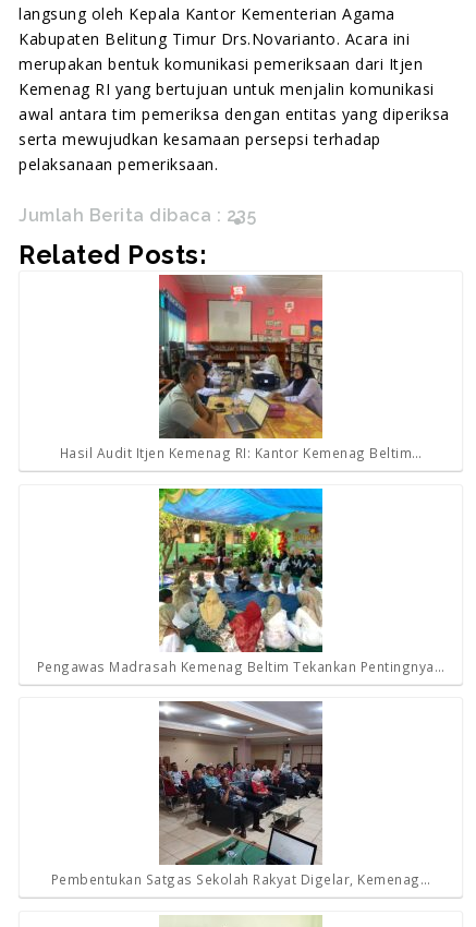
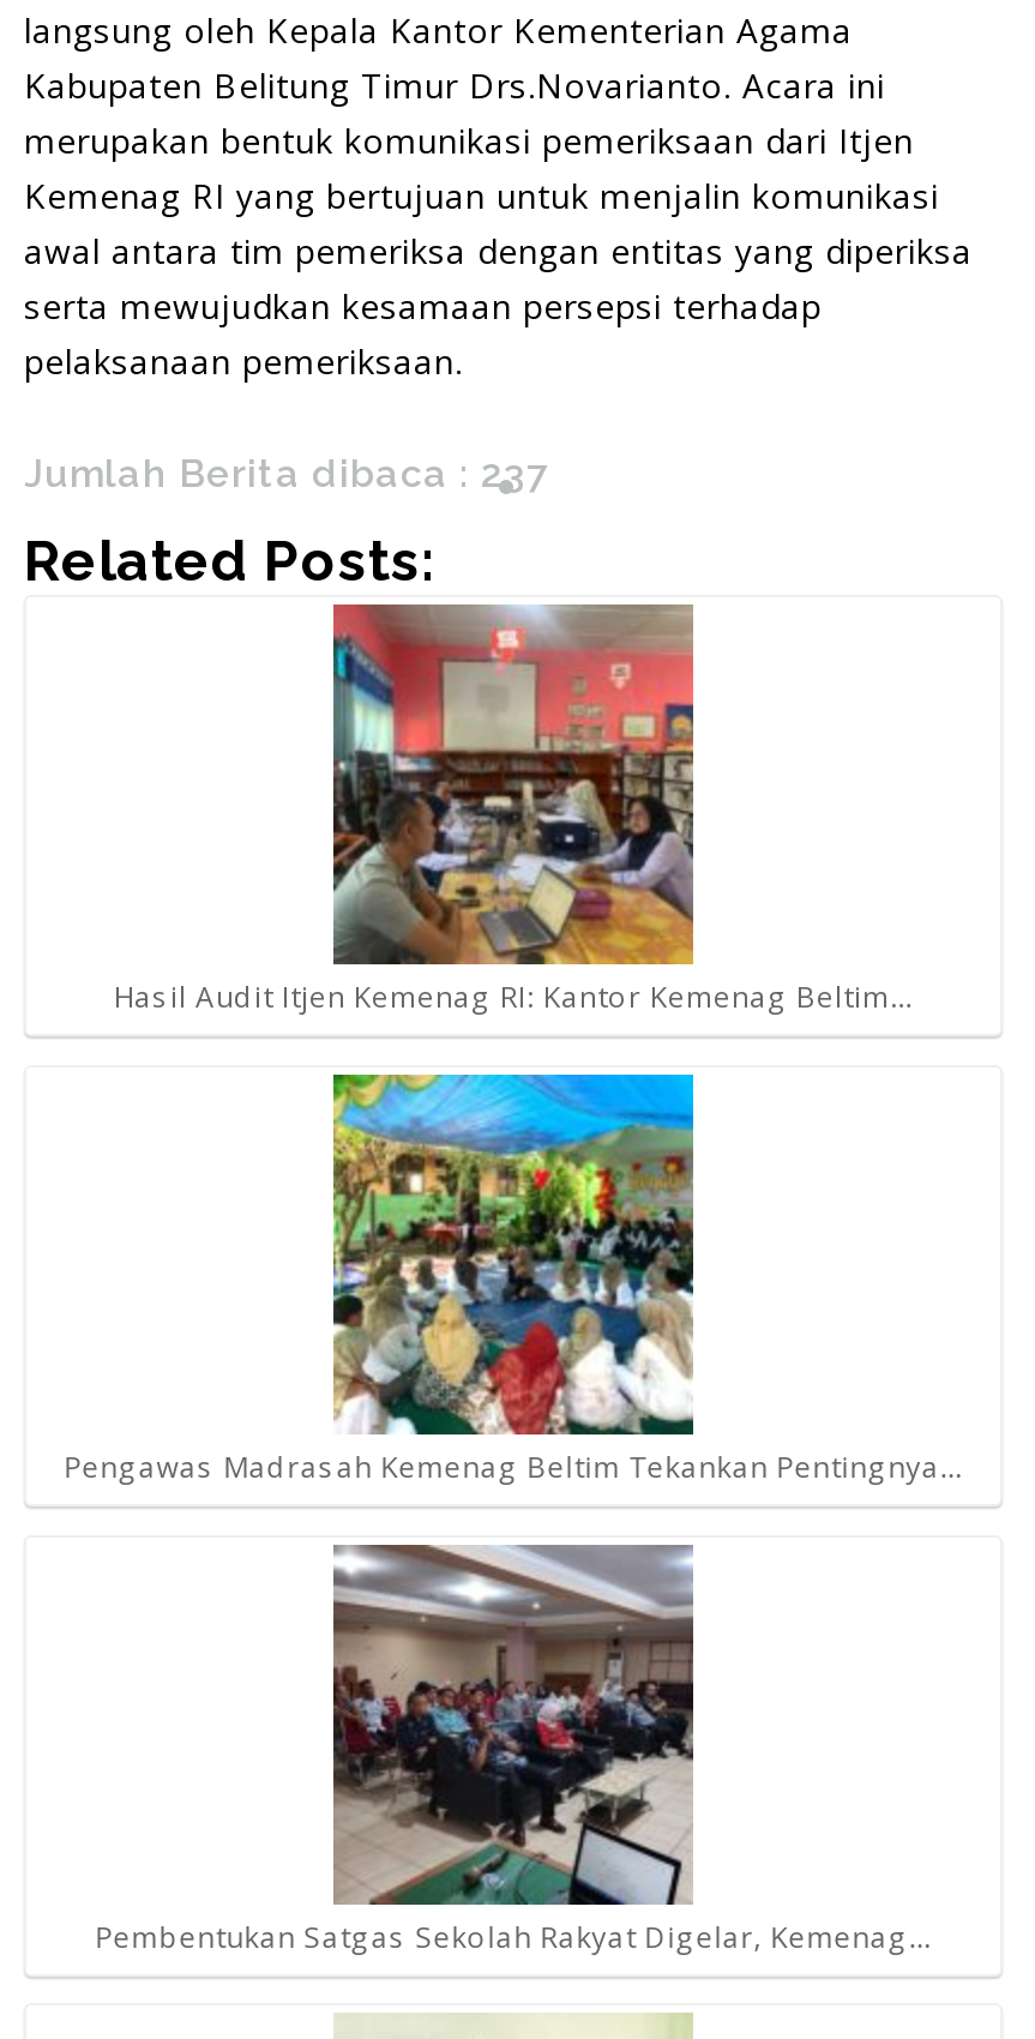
- Jumlah Berita dibaca : 235
+ Jumlah Berita dibaca : 237
